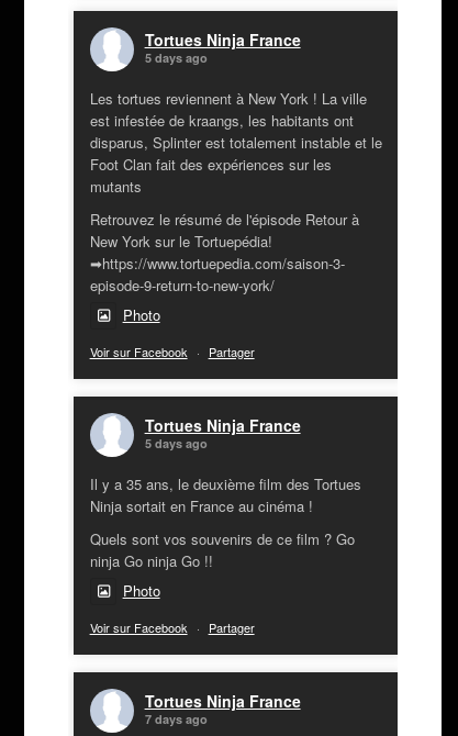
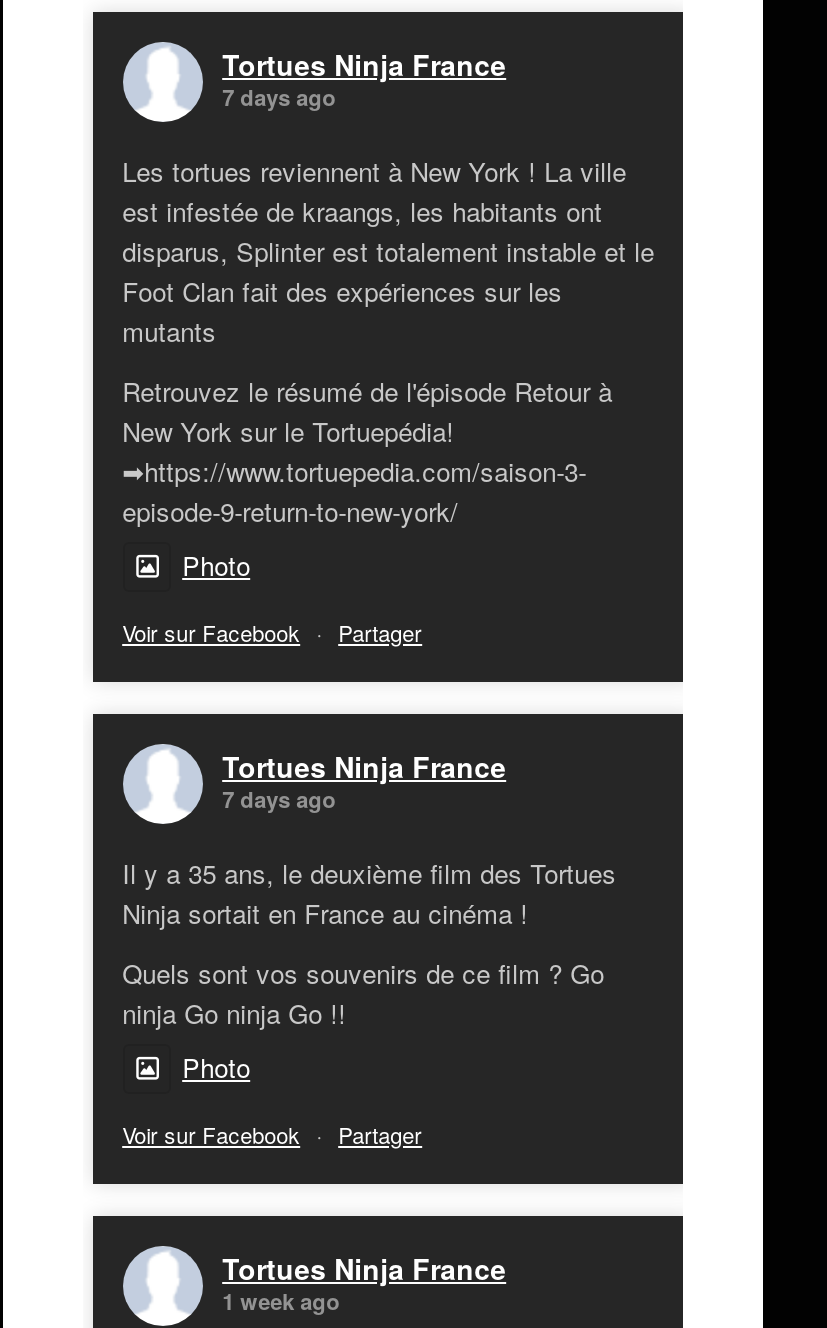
- 5 days ago
+ 7 days ago

- 5 days ago
+ 7 days ago

- 7 days ago
+ 1 week ago
